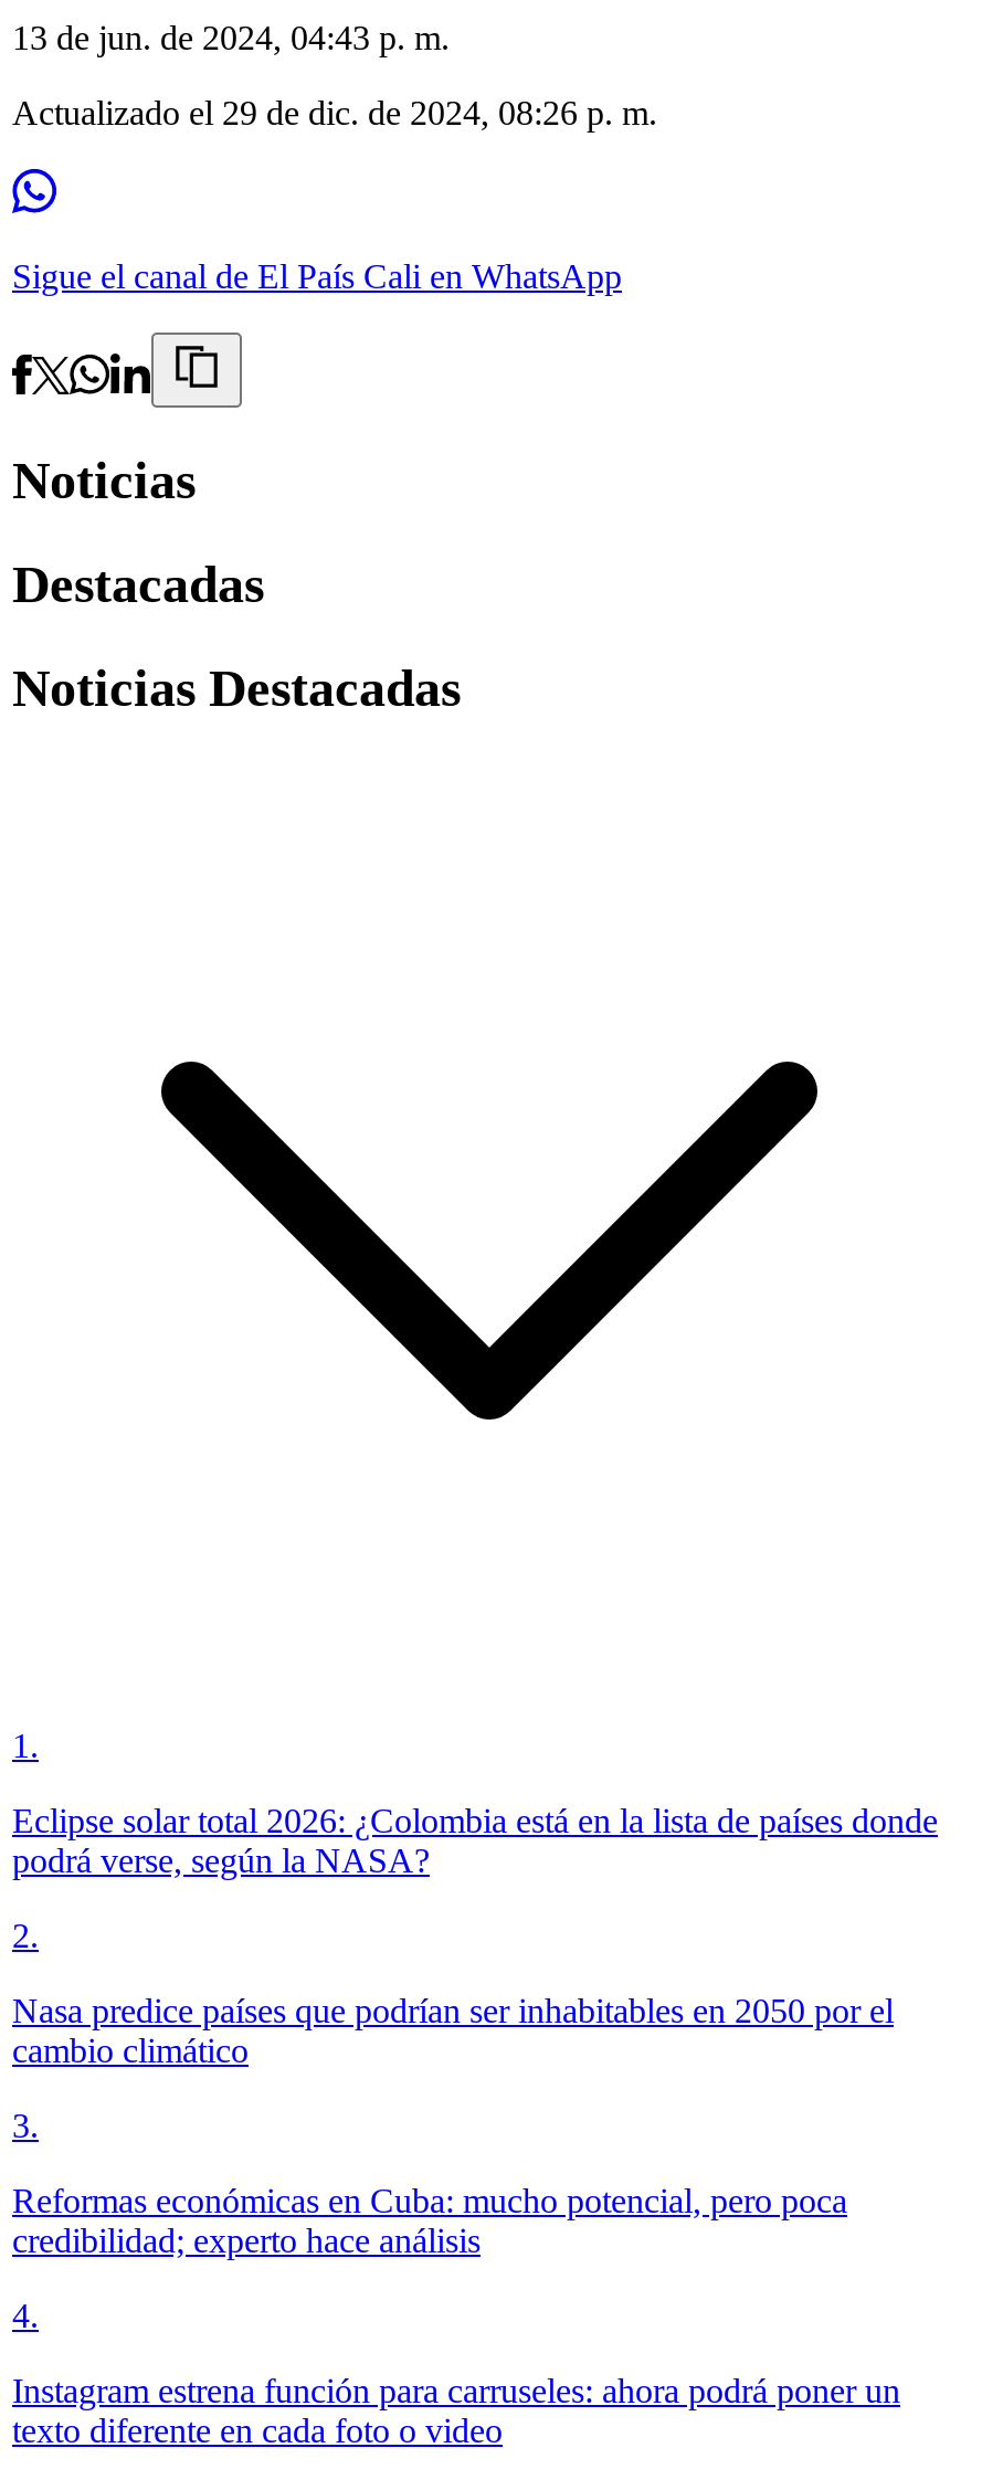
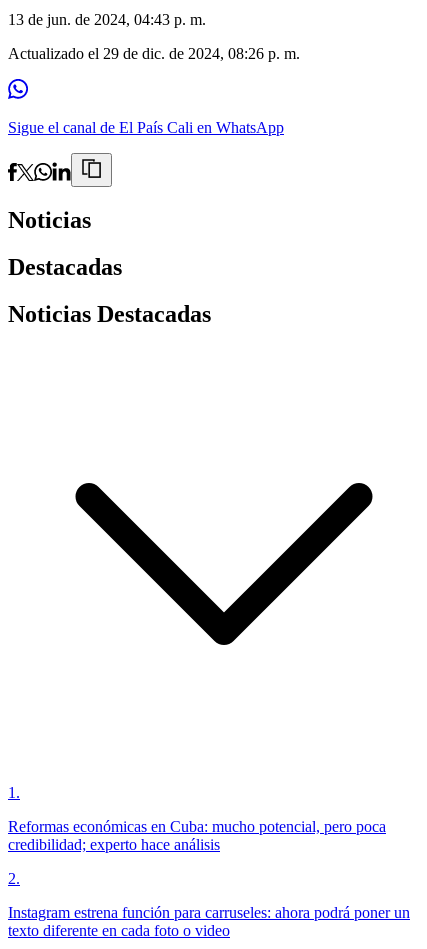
- Eclipse solar total 2026: ¿Colombia está en la lista de países donde
- podrá verse, según la NASA?
- 2.
- Nasa predice países que podrían ser inhabitables en 2050 por el
- cambio climático
- 3.

- 4.
+ 2.
